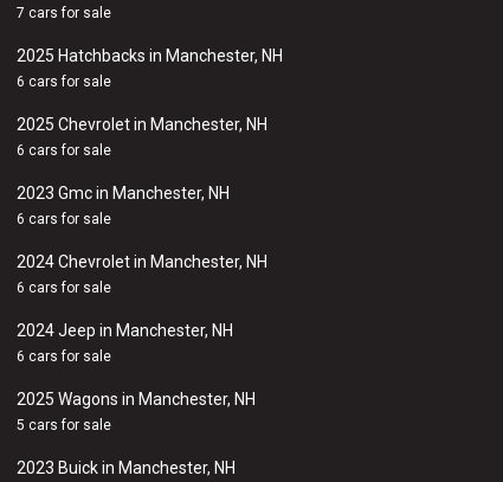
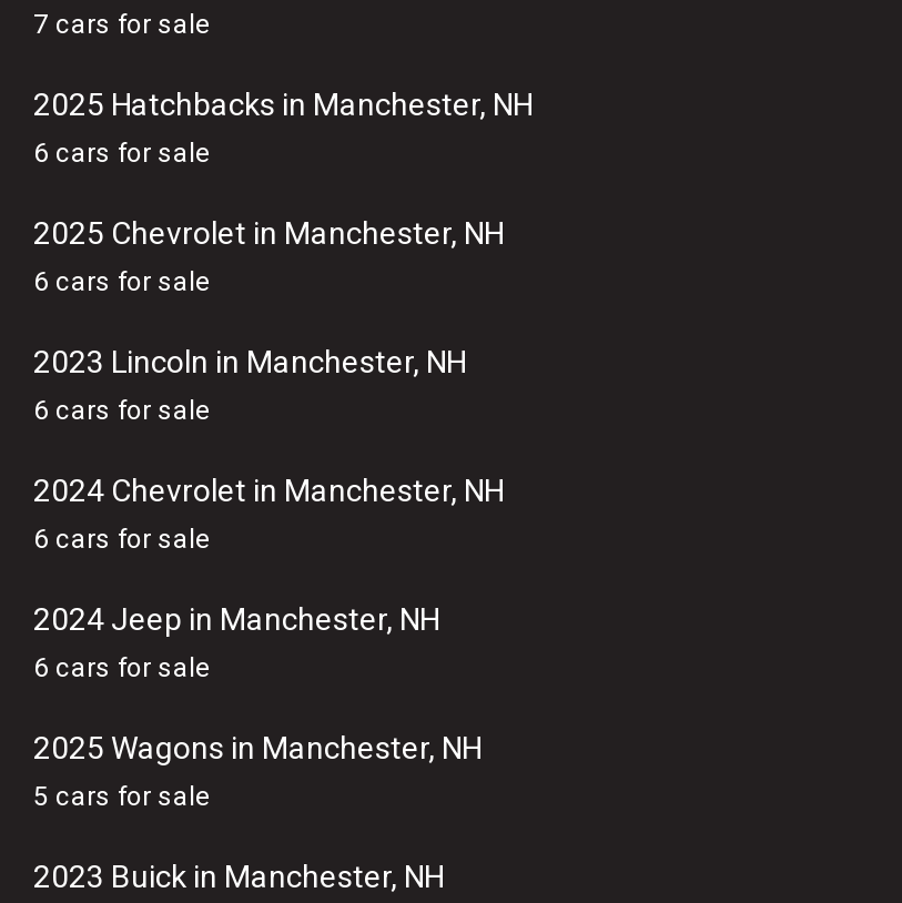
- 2023 Gmc in Manchester, NH
+ 2023 Lincoln in Manchester, NH
